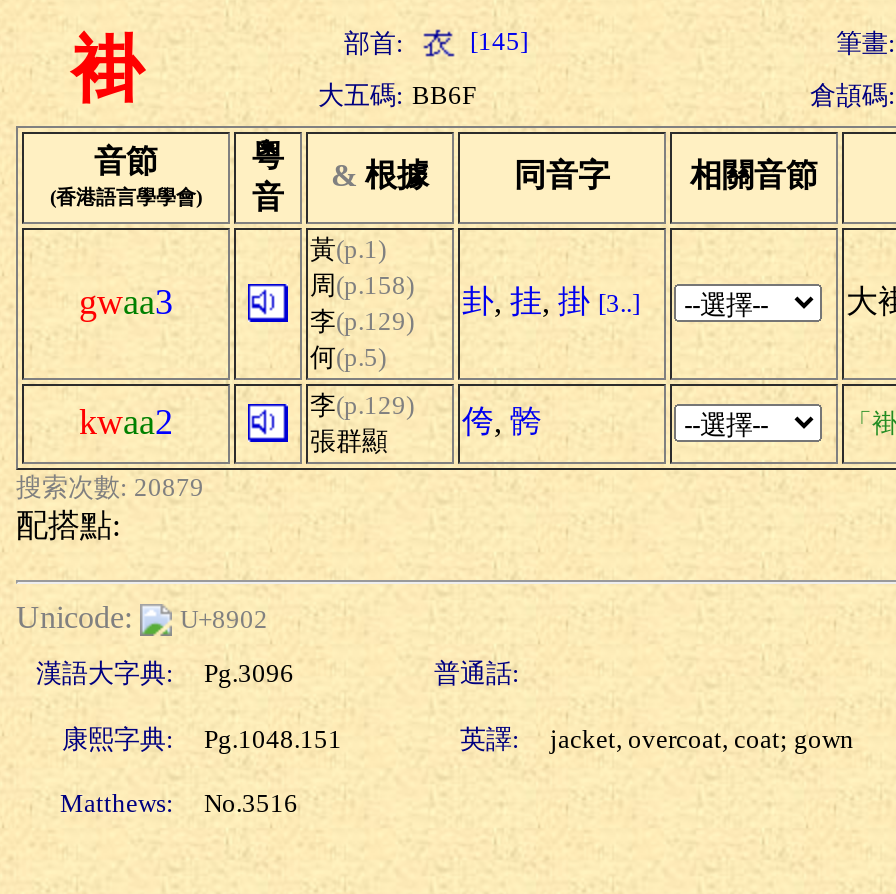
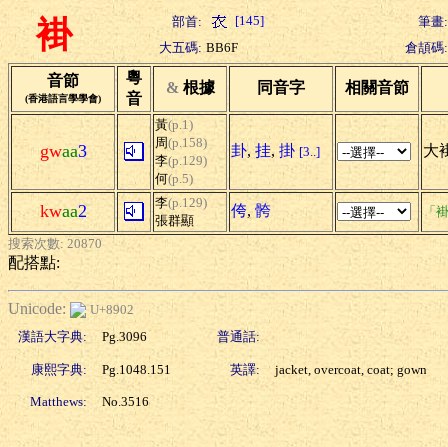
- 搜索次數: 20879
+ 搜索次數: 20870
